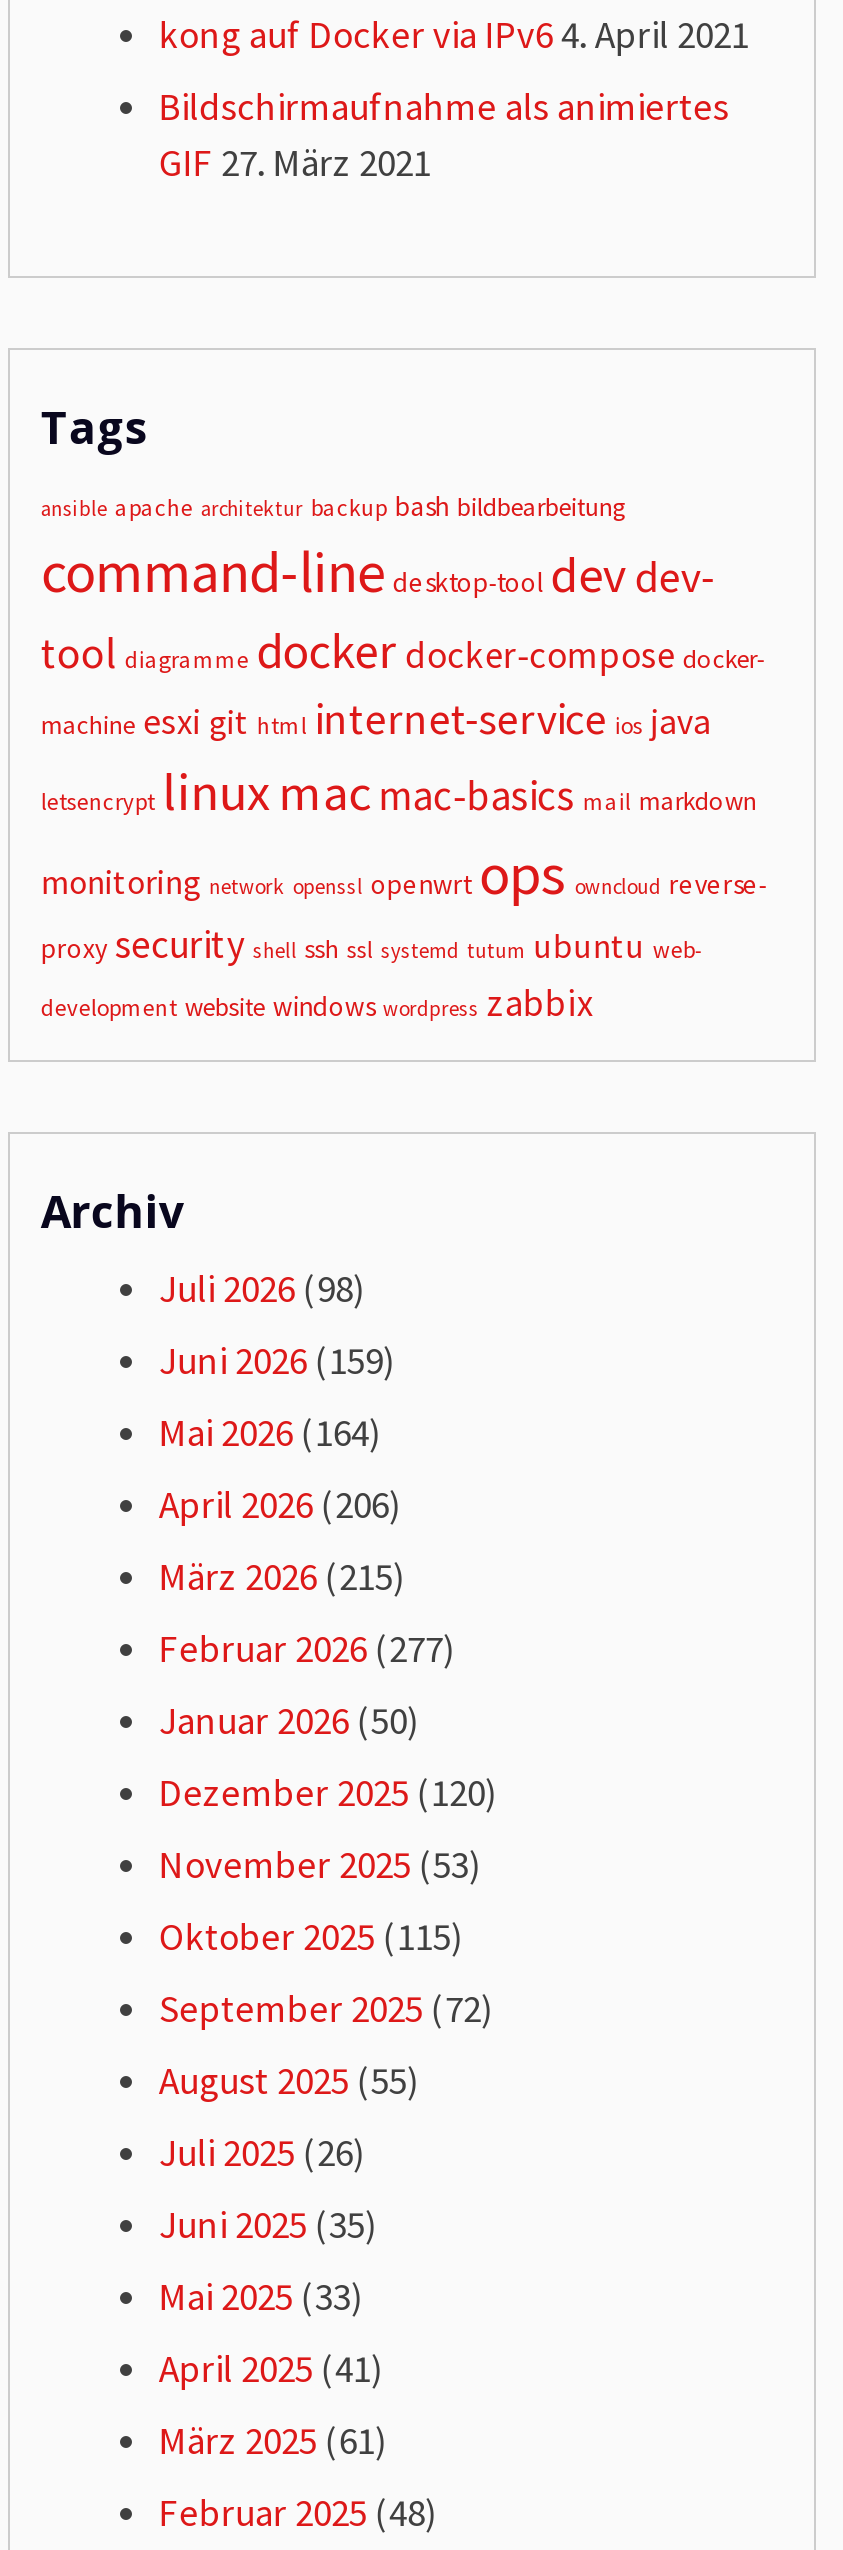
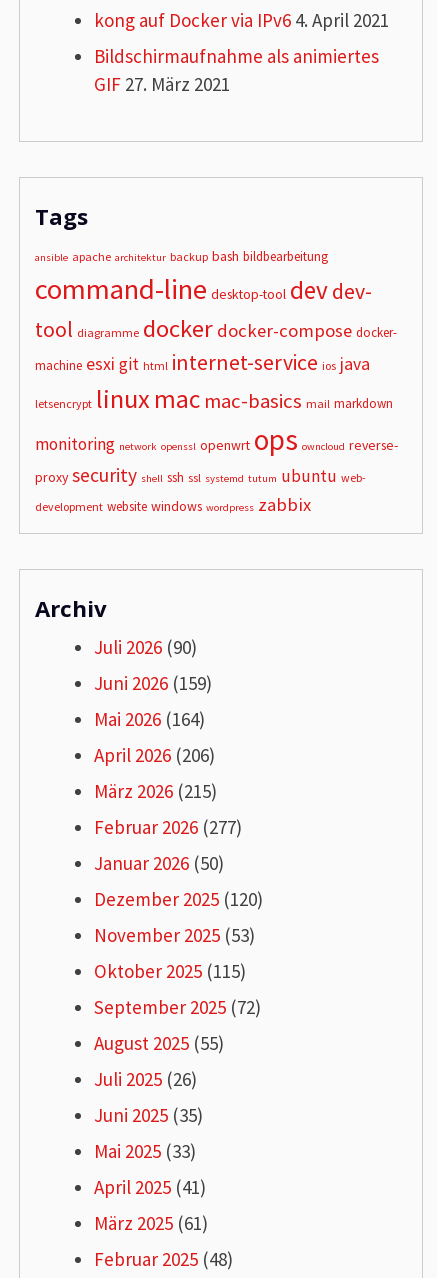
- Juli 2026 (98)
+ Juli 2026 (90)
